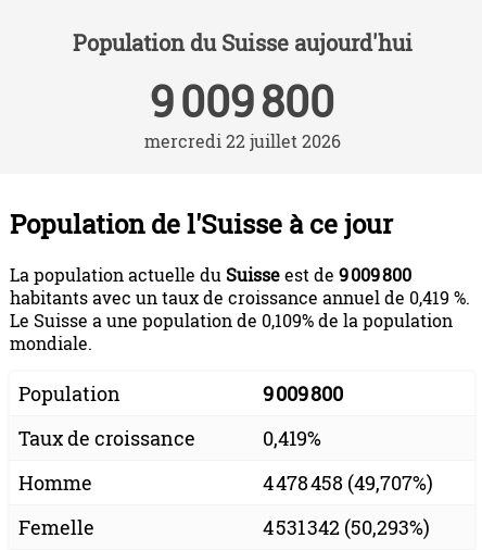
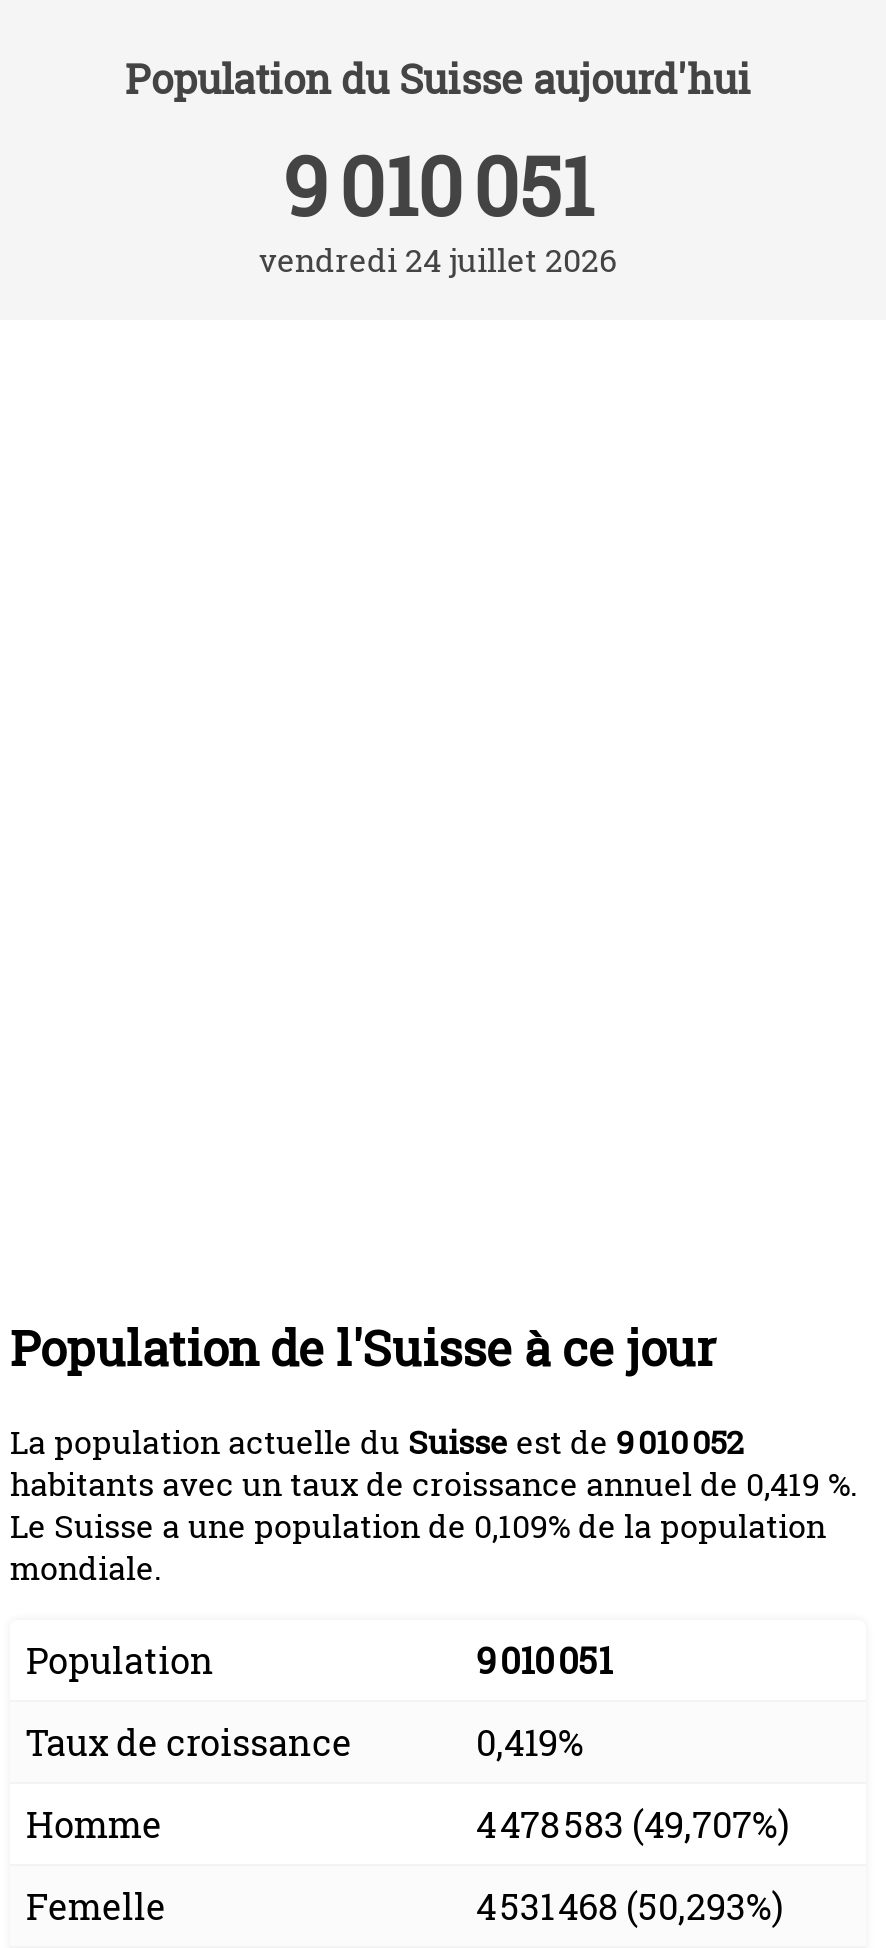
- 9 009 800
+ 9 010 051

- mercredi 22 juillet 2026
+ vendredi 24 juillet 2026

- La population actuelle du Suisse est de 9 009 800
+ La population actuelle du Suisse est de 9 010 052

- 9 009 800
+ 9 010 051

- 4 478 458 (49,707%)
+ 4 478 583 (49,707%)

- 4 531 342 (50,293%)
+ 4 531 468 (50,293%)
